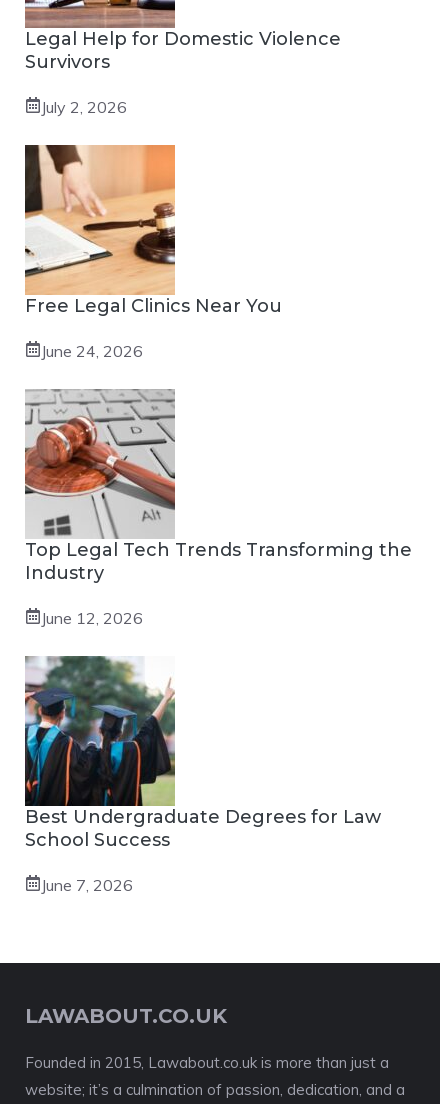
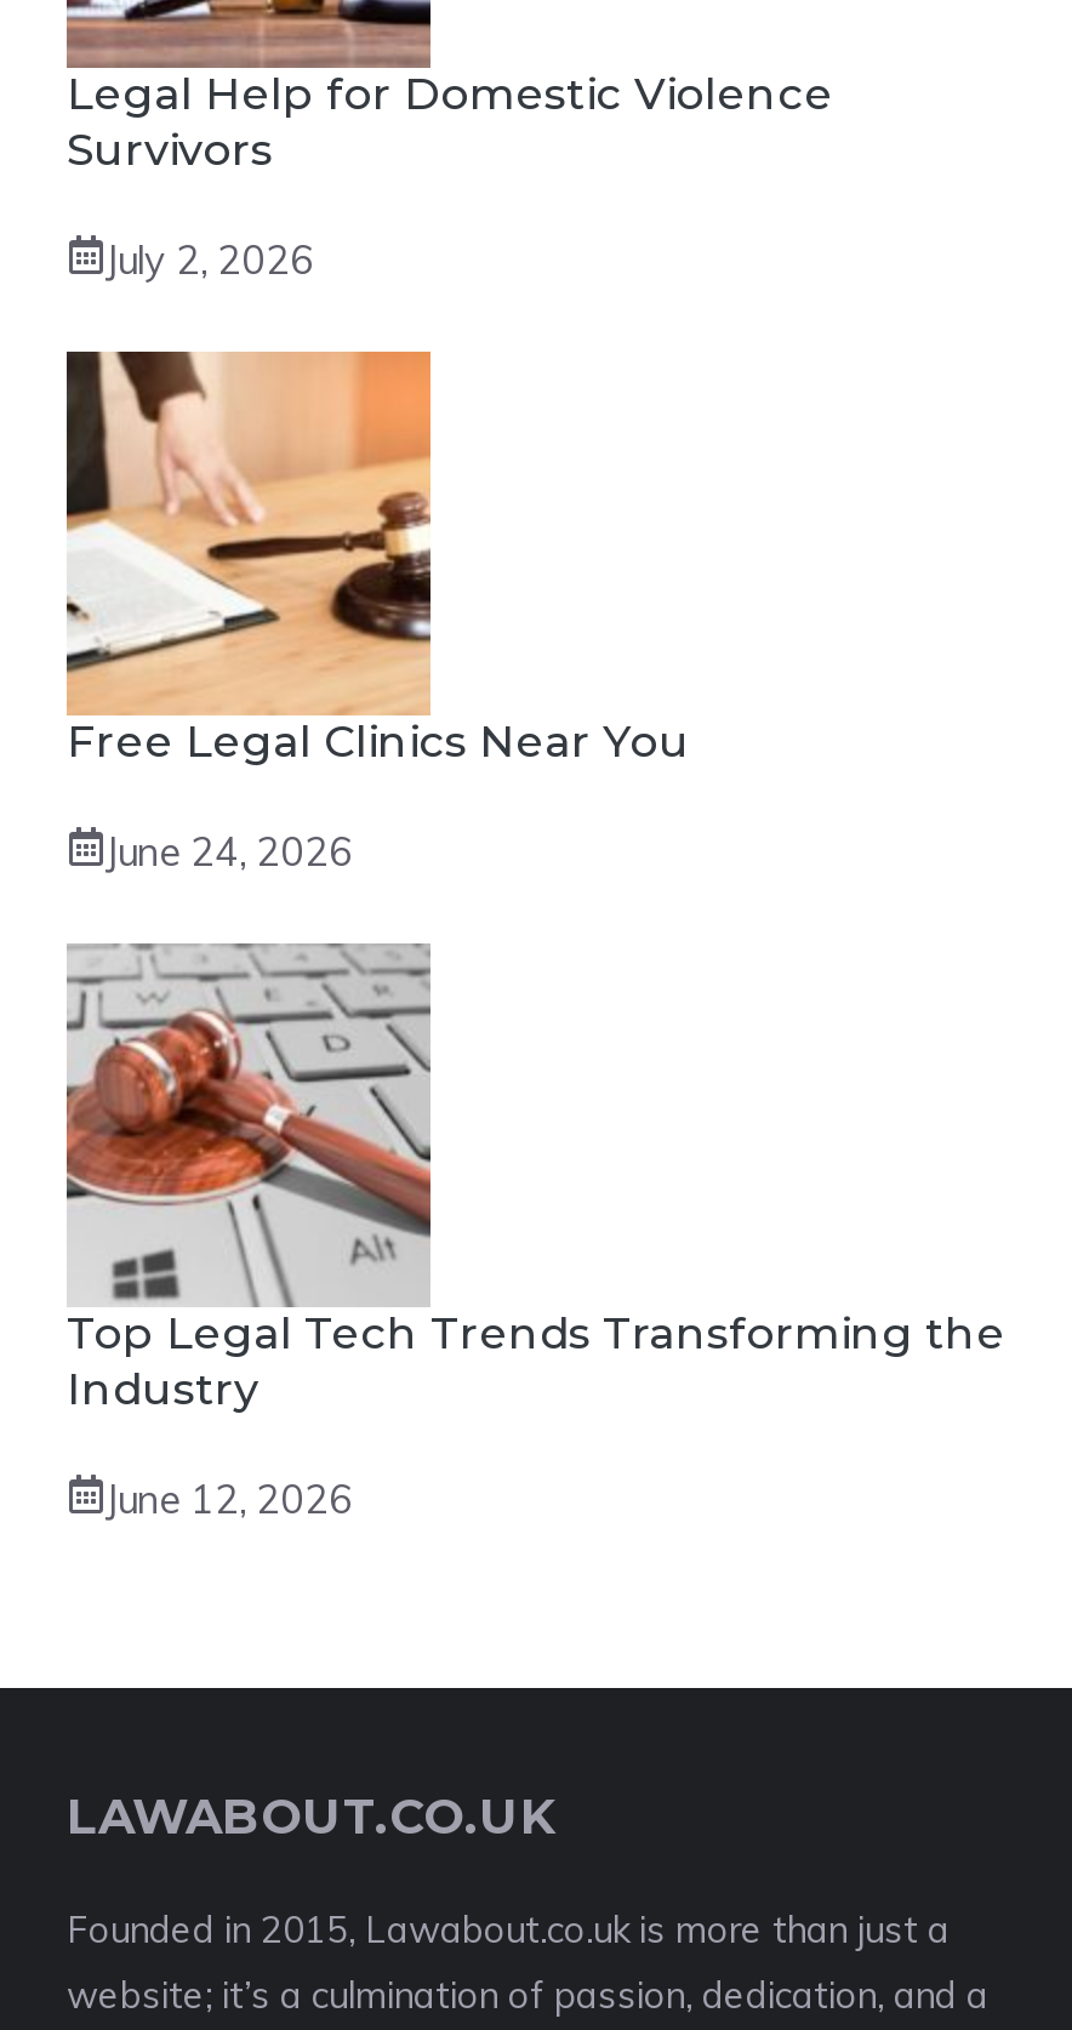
- [image]
- Best Undergraduate Degrees for Law
- School Success
- June 7, 2026
